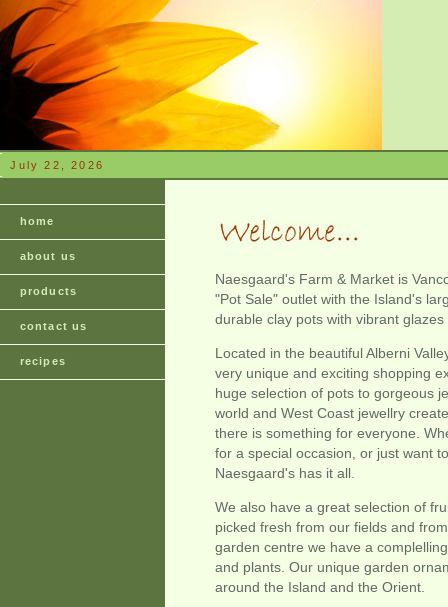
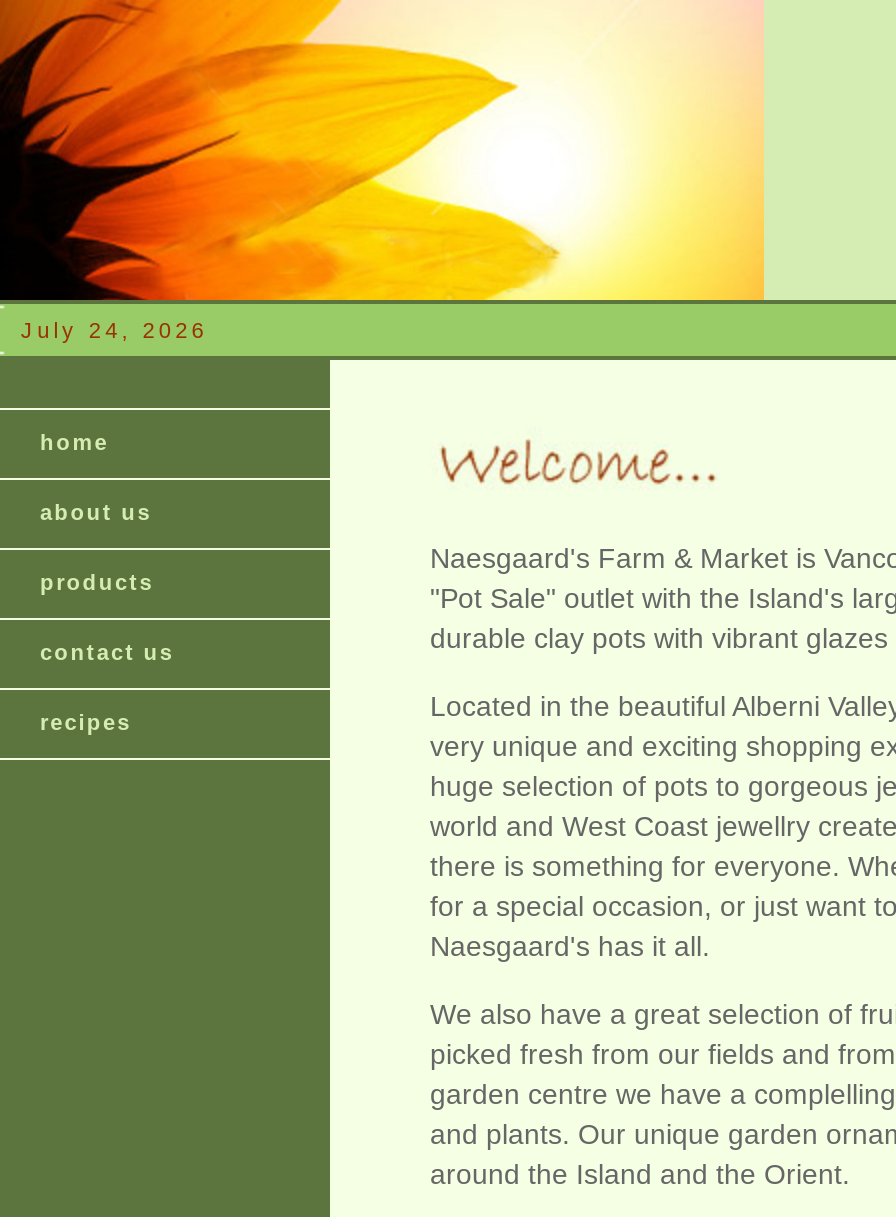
- July 22, 2026
+ July 24, 2026
